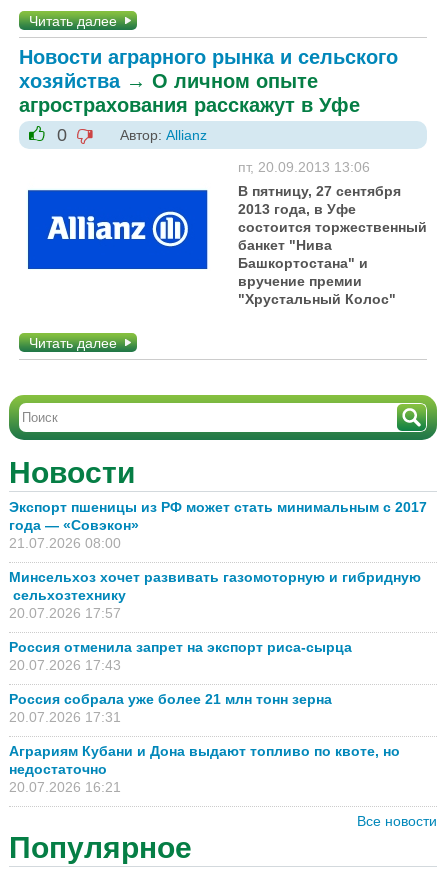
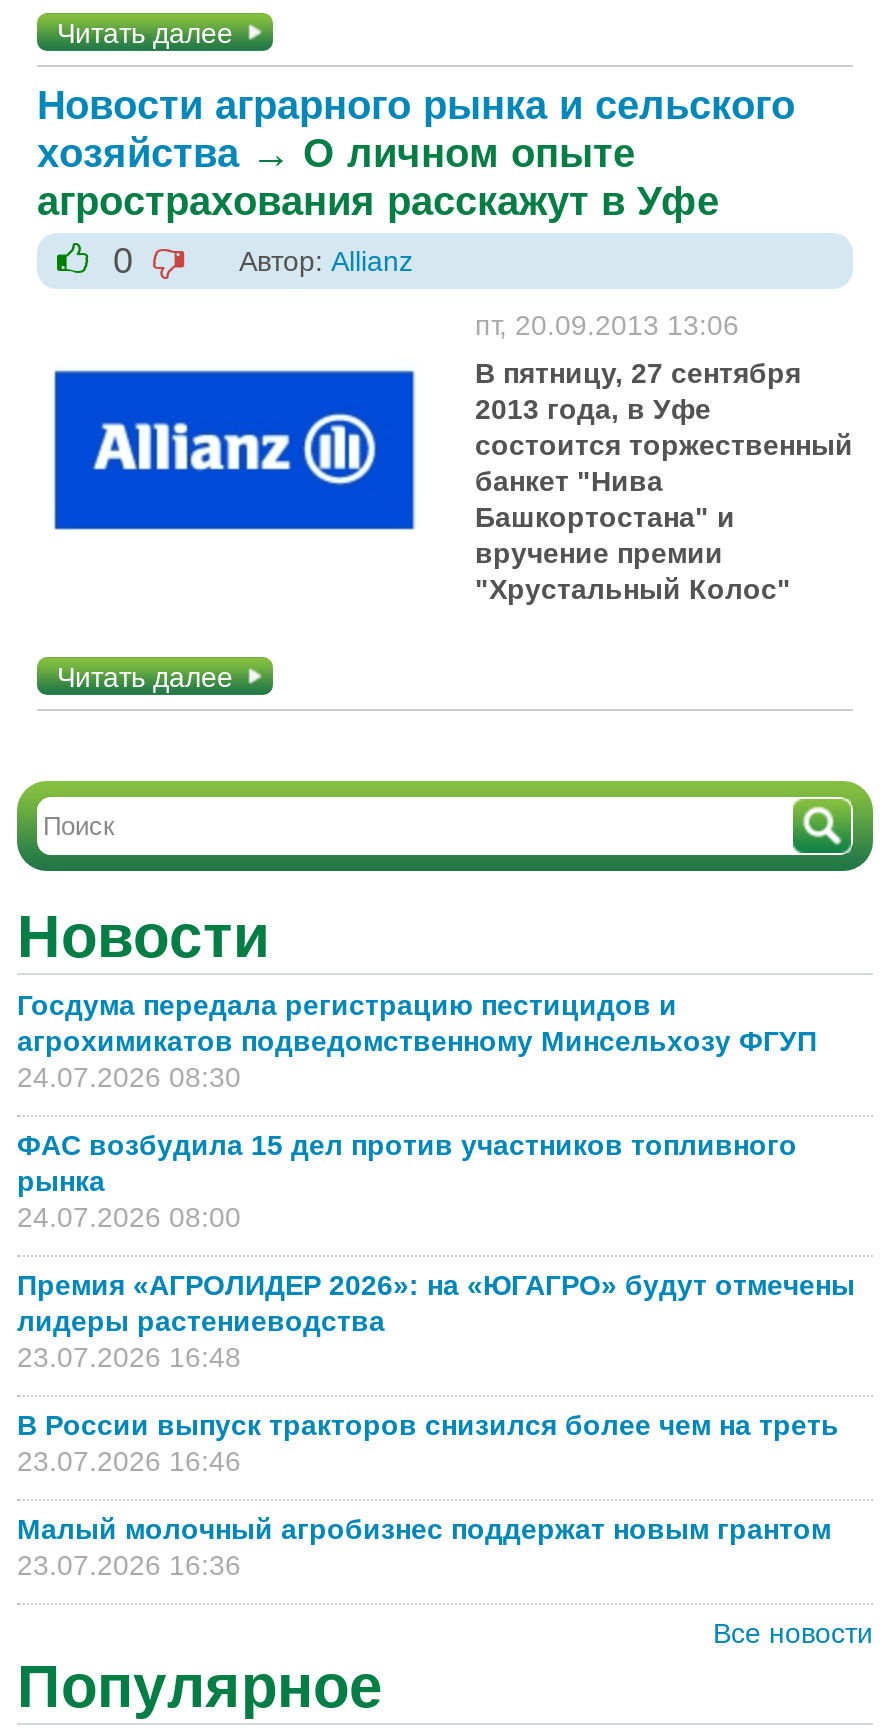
- Экспорт пшеницы из РФ может стать минимальным с 2017
- года — «Совэкон»
- 21.07.2026 08:00
+ Госдума передала регистрацию пестицидов и
+ агрохимикатов подведомственному Минсельхозу ФГУП
+ 24.07.2026 08:30

- Минсельхоз хочет развивать газомоторную и гибридную
- сельхозтехнику
- 20.07.2026 17:57
+ ФАС возбудила 15 дел против участников топливного
+ рынка
+ 24.07.2026 08:00

- Россия отменила запрет на экспорт риса-сырца
- 20.07.2026 17:43
+ Премия «АГРОЛИДЕР 2026»: на «ЮГАГРО» будут отмечены
+ лидеры растениеводства
+ 23.07.2026 16:48

- Россия собрала уже более 21 млн тонн зерна
- 20.07.2026 17:31
+ В России выпуск тракторов снизился более чем на треть
+ 23.07.2026 16:46

- Аграриям Кубани и Дона выдают топливо по квоте, но
- недостаточно
- 20.07.2026 16:21
+ Малый молочный агробизнес поддержат новым грантом
+ 23.07.2026 16:36
